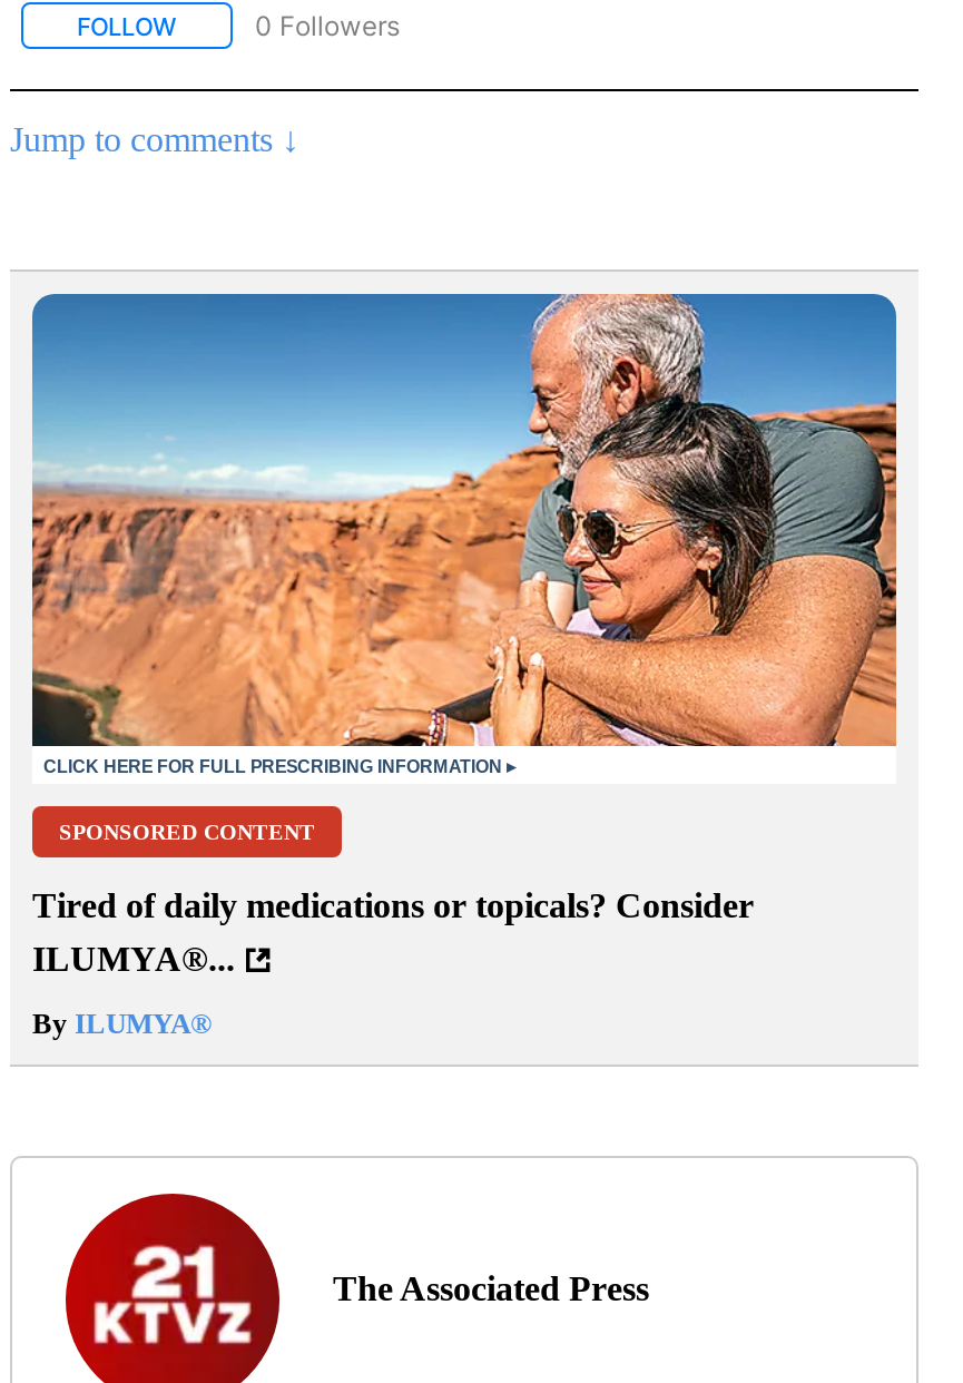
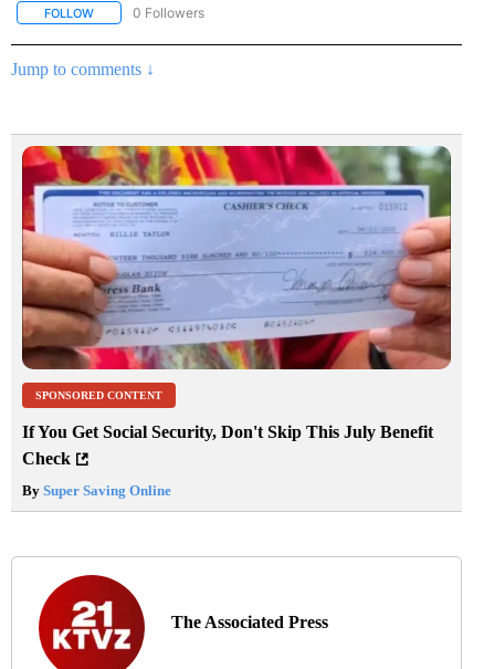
- [image]
+ [image]

- Tired of daily medications or topicals? Consider
- ILUMYA®...
+ If You Get Social Security, Don't Skip This July Benefit
+ Check

- By ILUMYA®
+ By Super Saving Online
